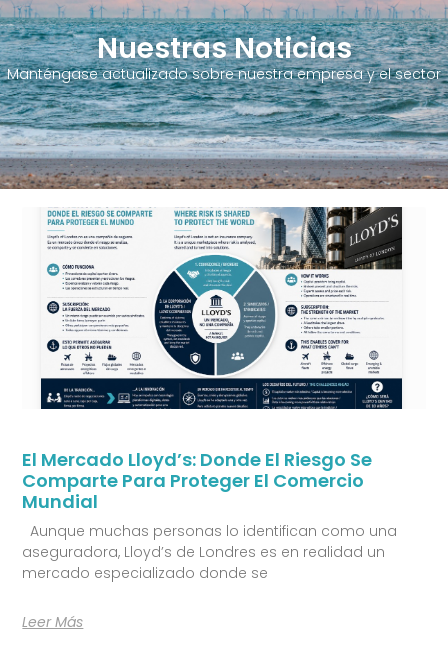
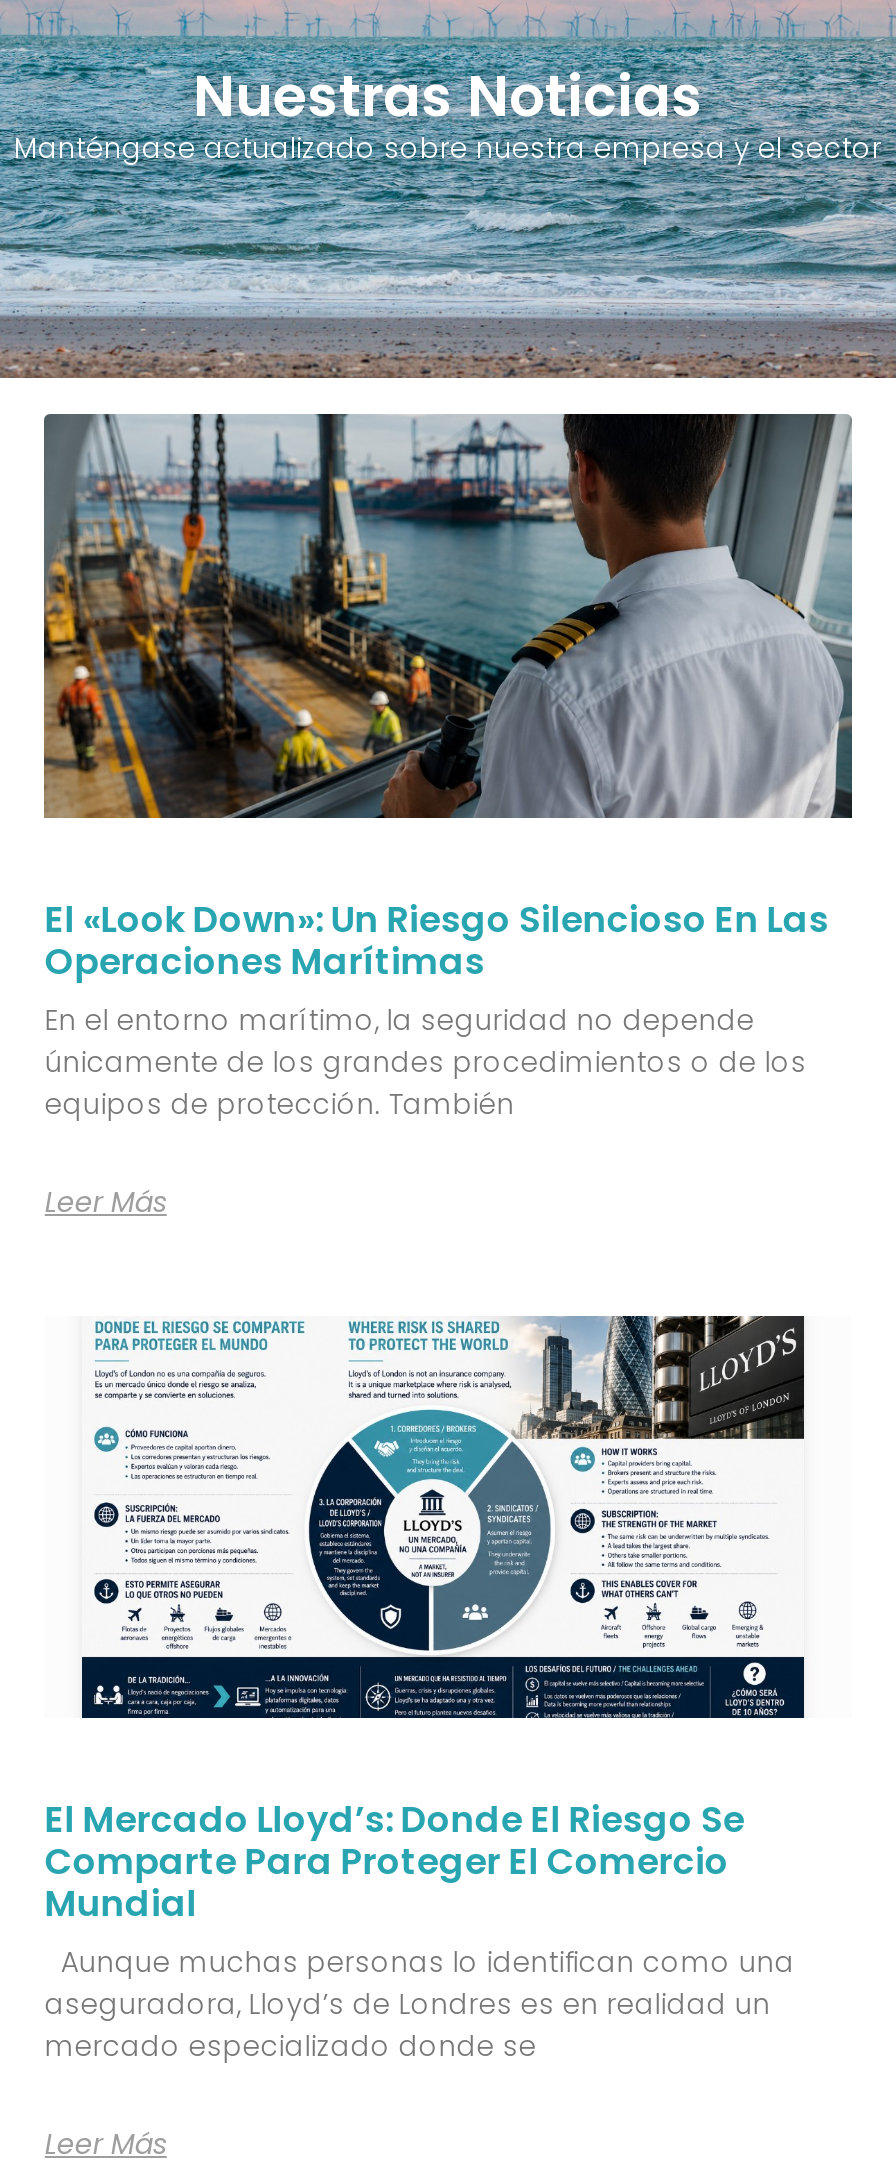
+ [image]
+ El «Look Down»: Un Riesgo Silencioso En Las
+ Operaciones Marítimas
+ En el entorno marítimo, la seguridad no depende
+ únicamente de los grandes procedimientos o de los
+ equipos de protección. También
+ Leer Más
